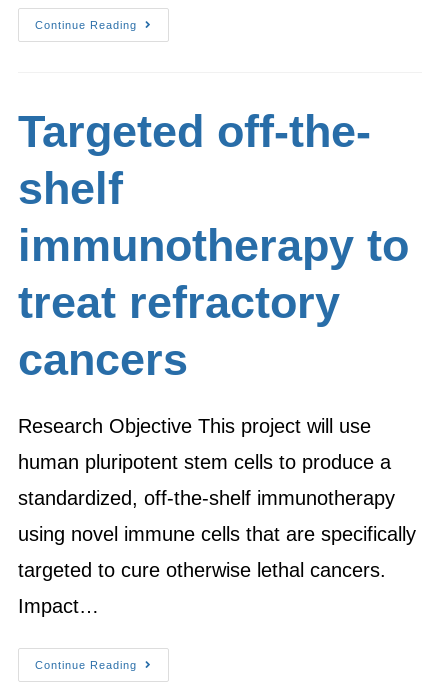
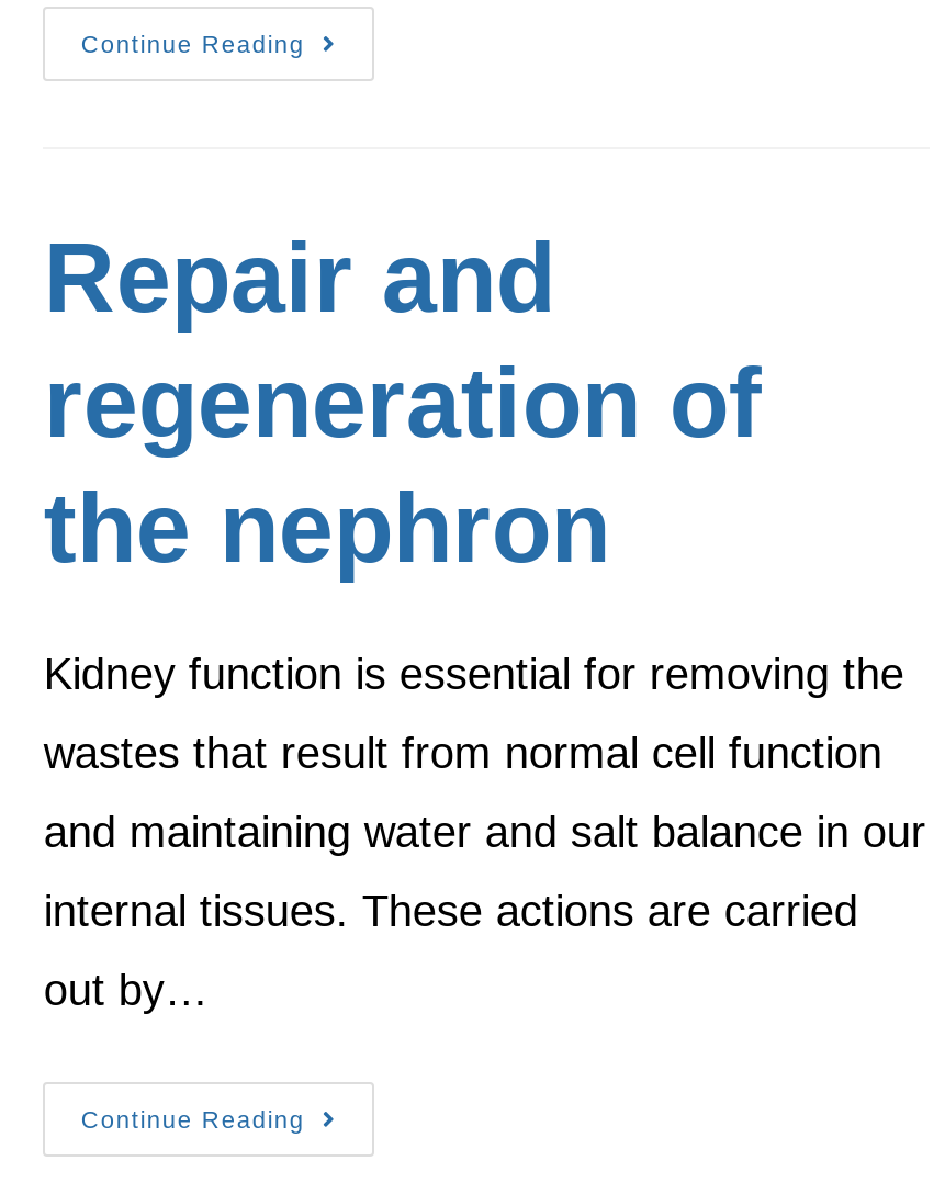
- Targeted off-the-
- shelf
- immunotherapy to
- treat refractory
- cancers
- Research Objective This project will use
- human pluripotent stem cells to produce a
- standardized, off-the-shelf immunotherapy
- using novel immune cells that are specifically
- targeted to cure otherwise lethal cancers.
- Impact…
+ Repair and
+ regeneration of
+ the nephron
+ Kidney function is essential for removing the
+ wastes that result from normal cell function
+ and maintaining water and salt balance in our
+ internal tissues. These actions are carried
+ out by…
